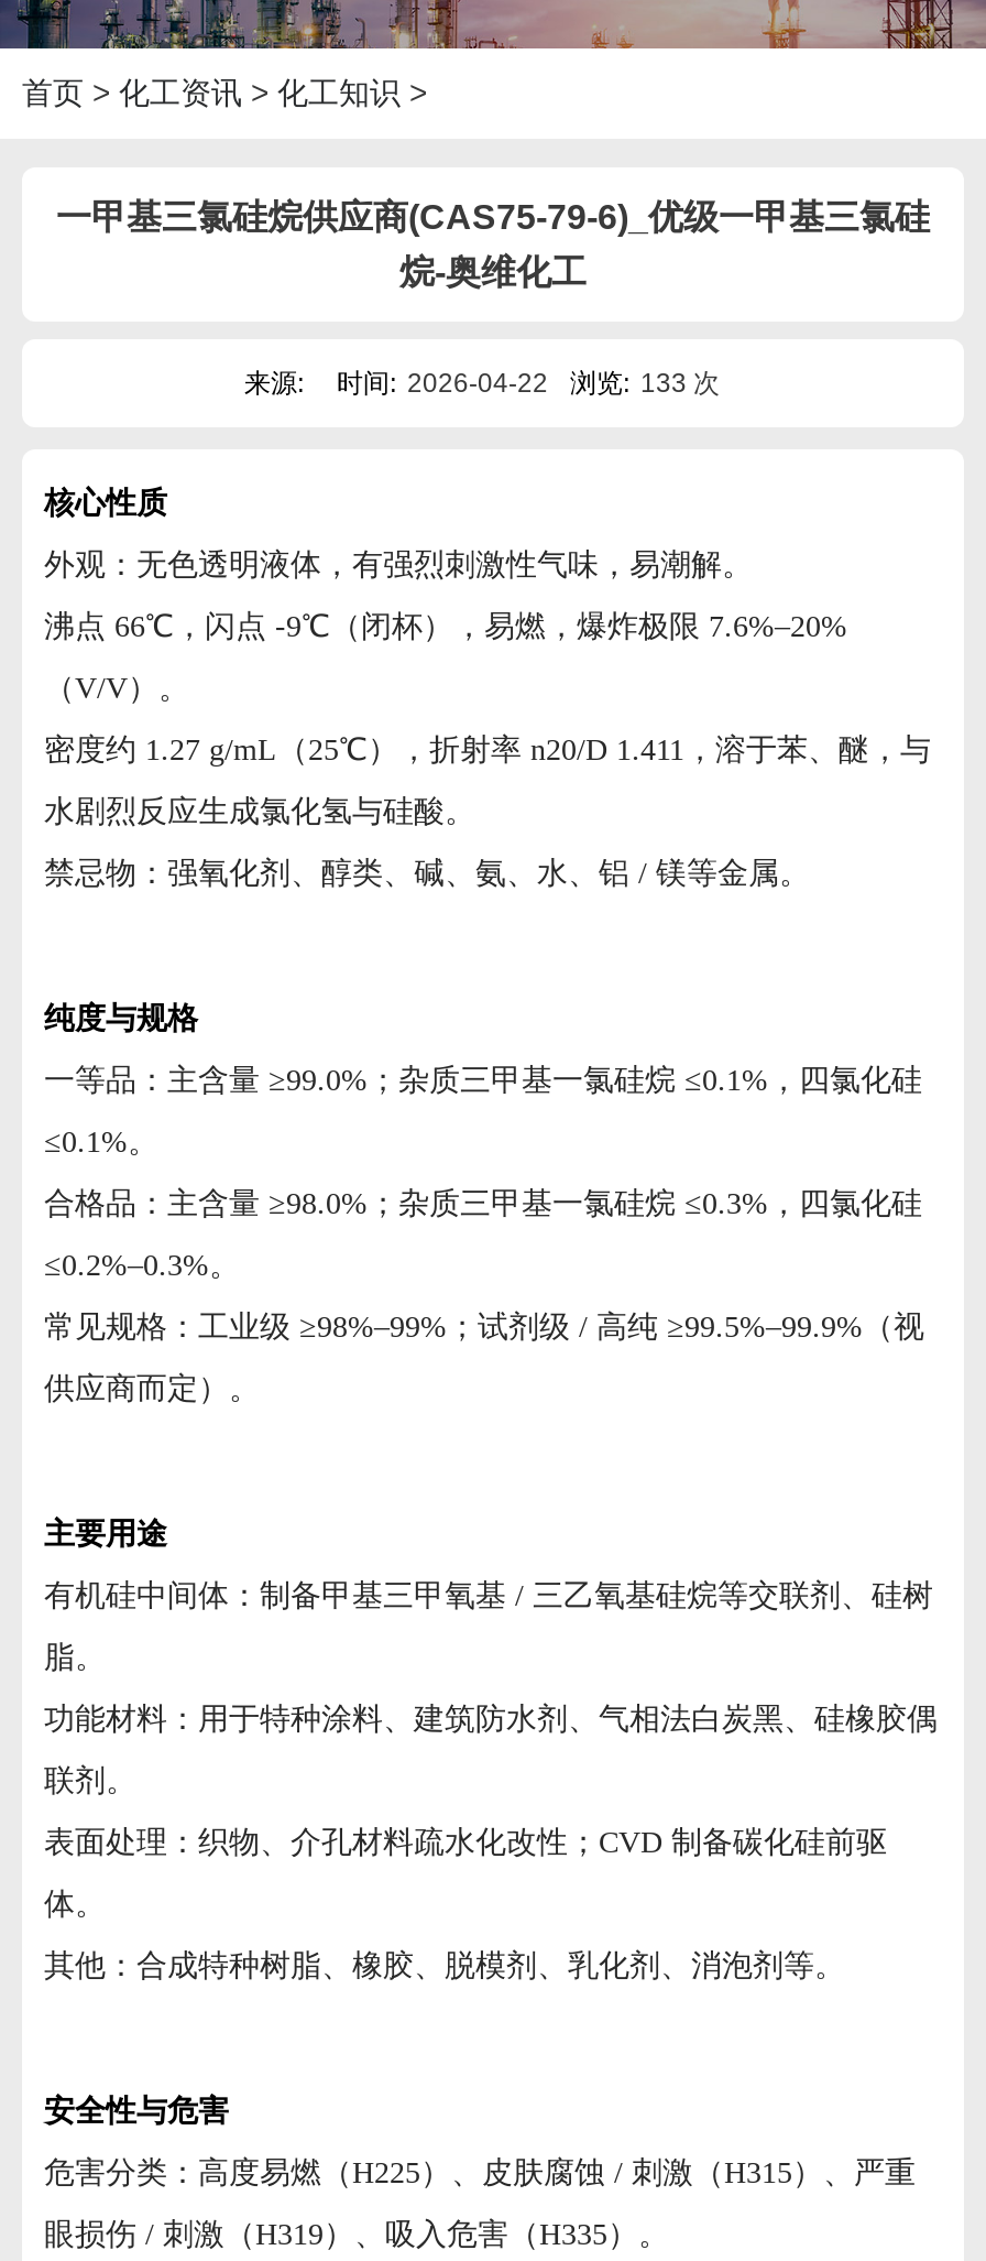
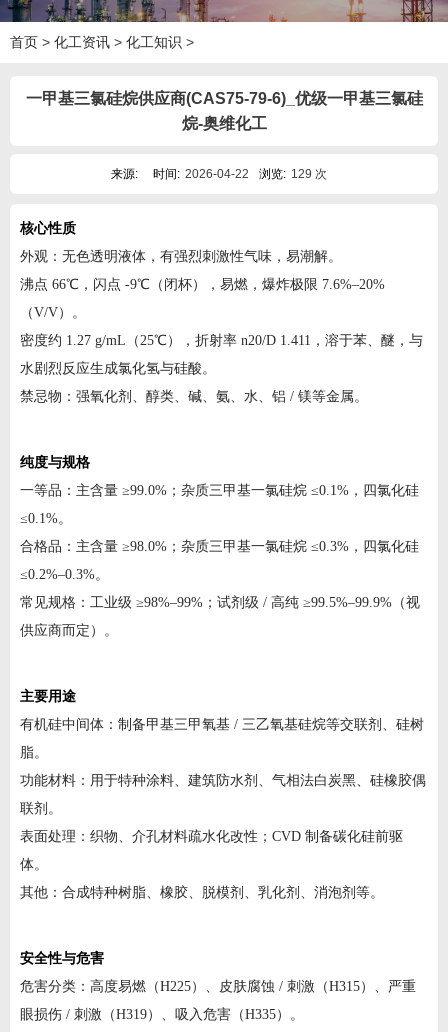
- 来源: 时间: 2026-04-22 浏览: 133 次
+ 来源: 时间: 2026-04-22 浏览: 129 次
